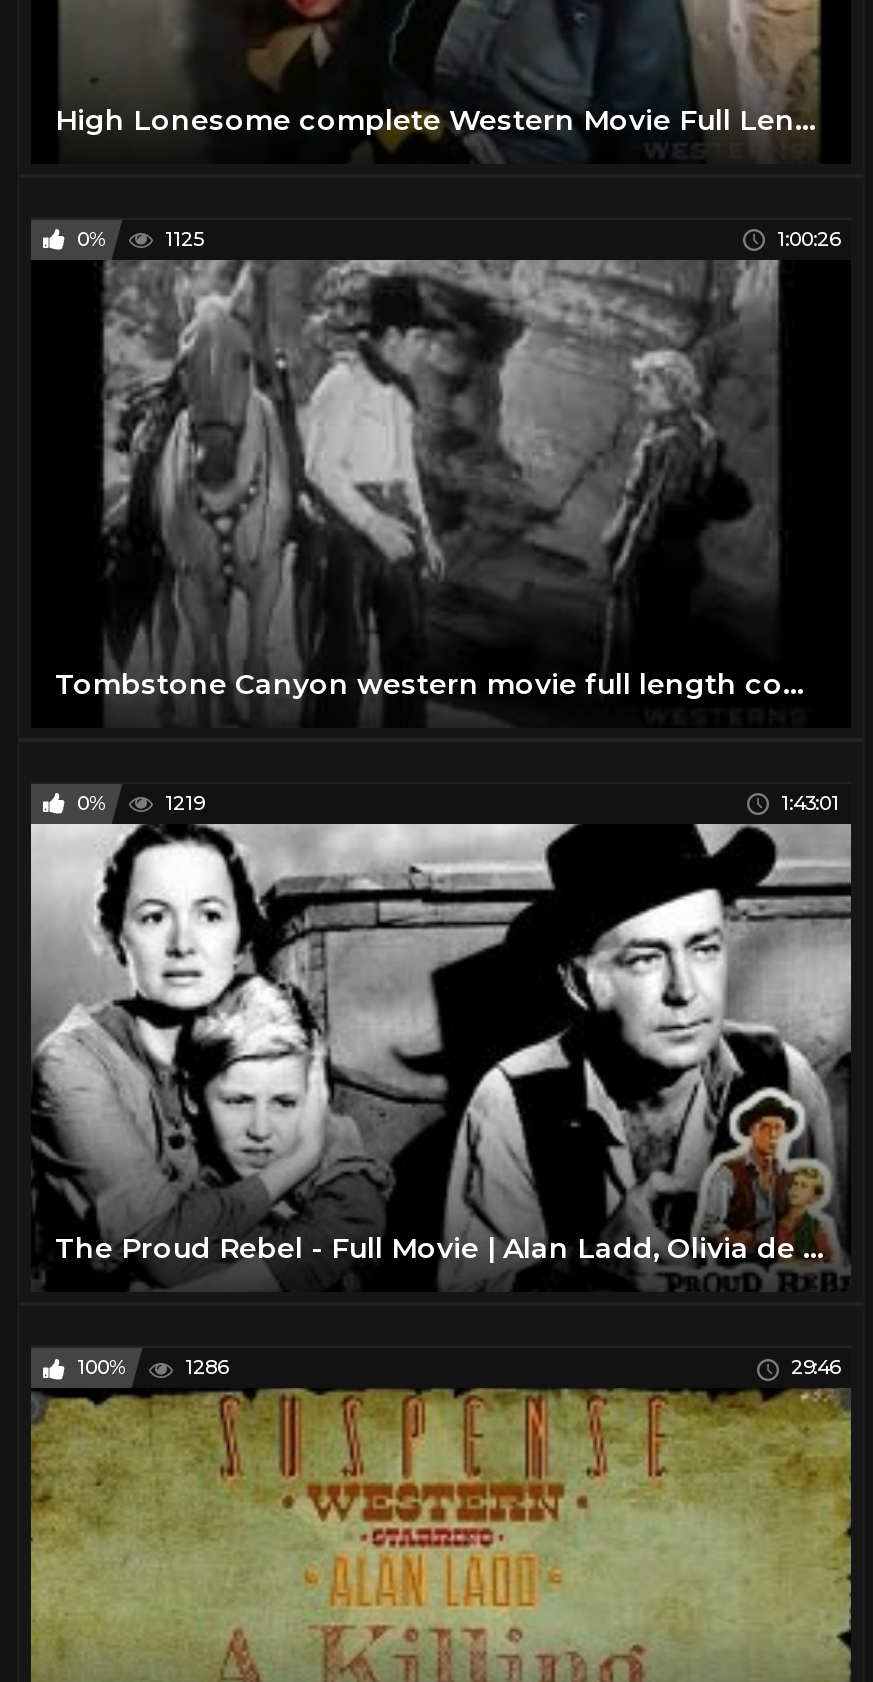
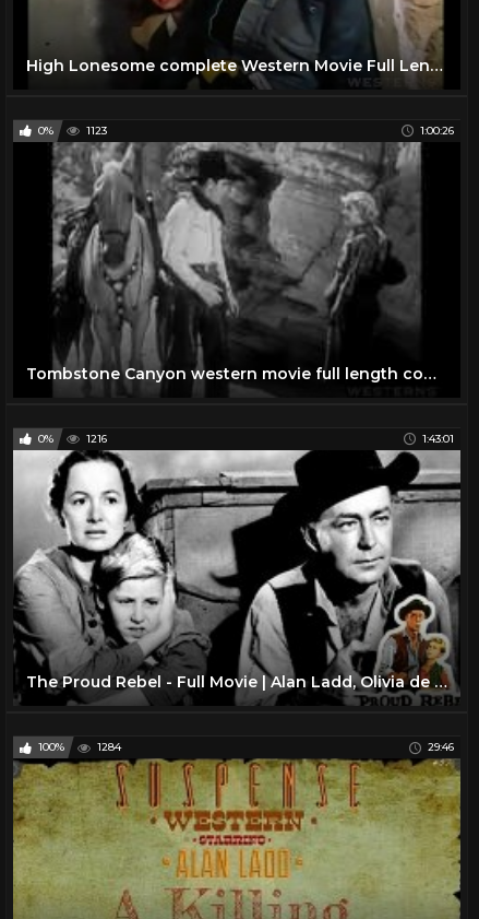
- 1125
+ 1123

- 1219
+ 1216

- 1286
+ 1284
